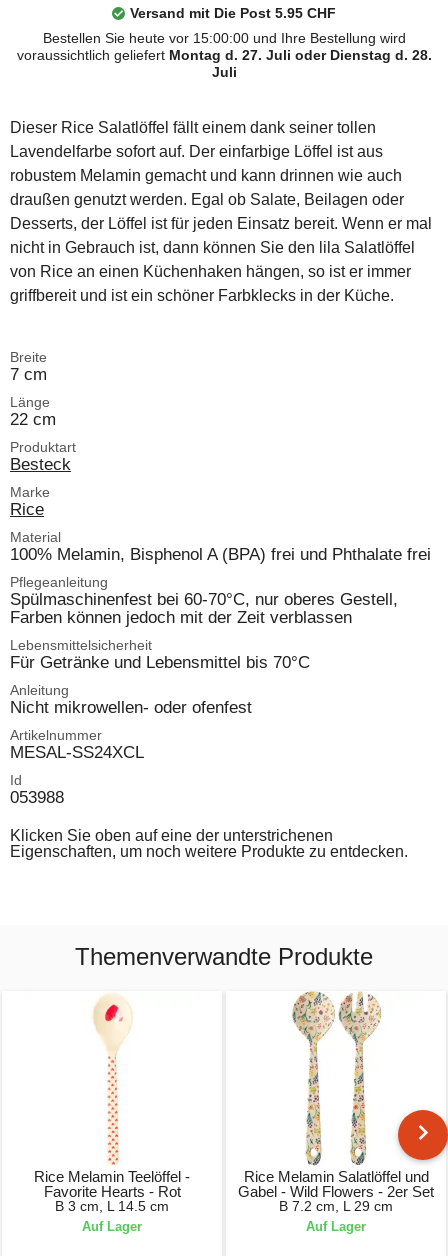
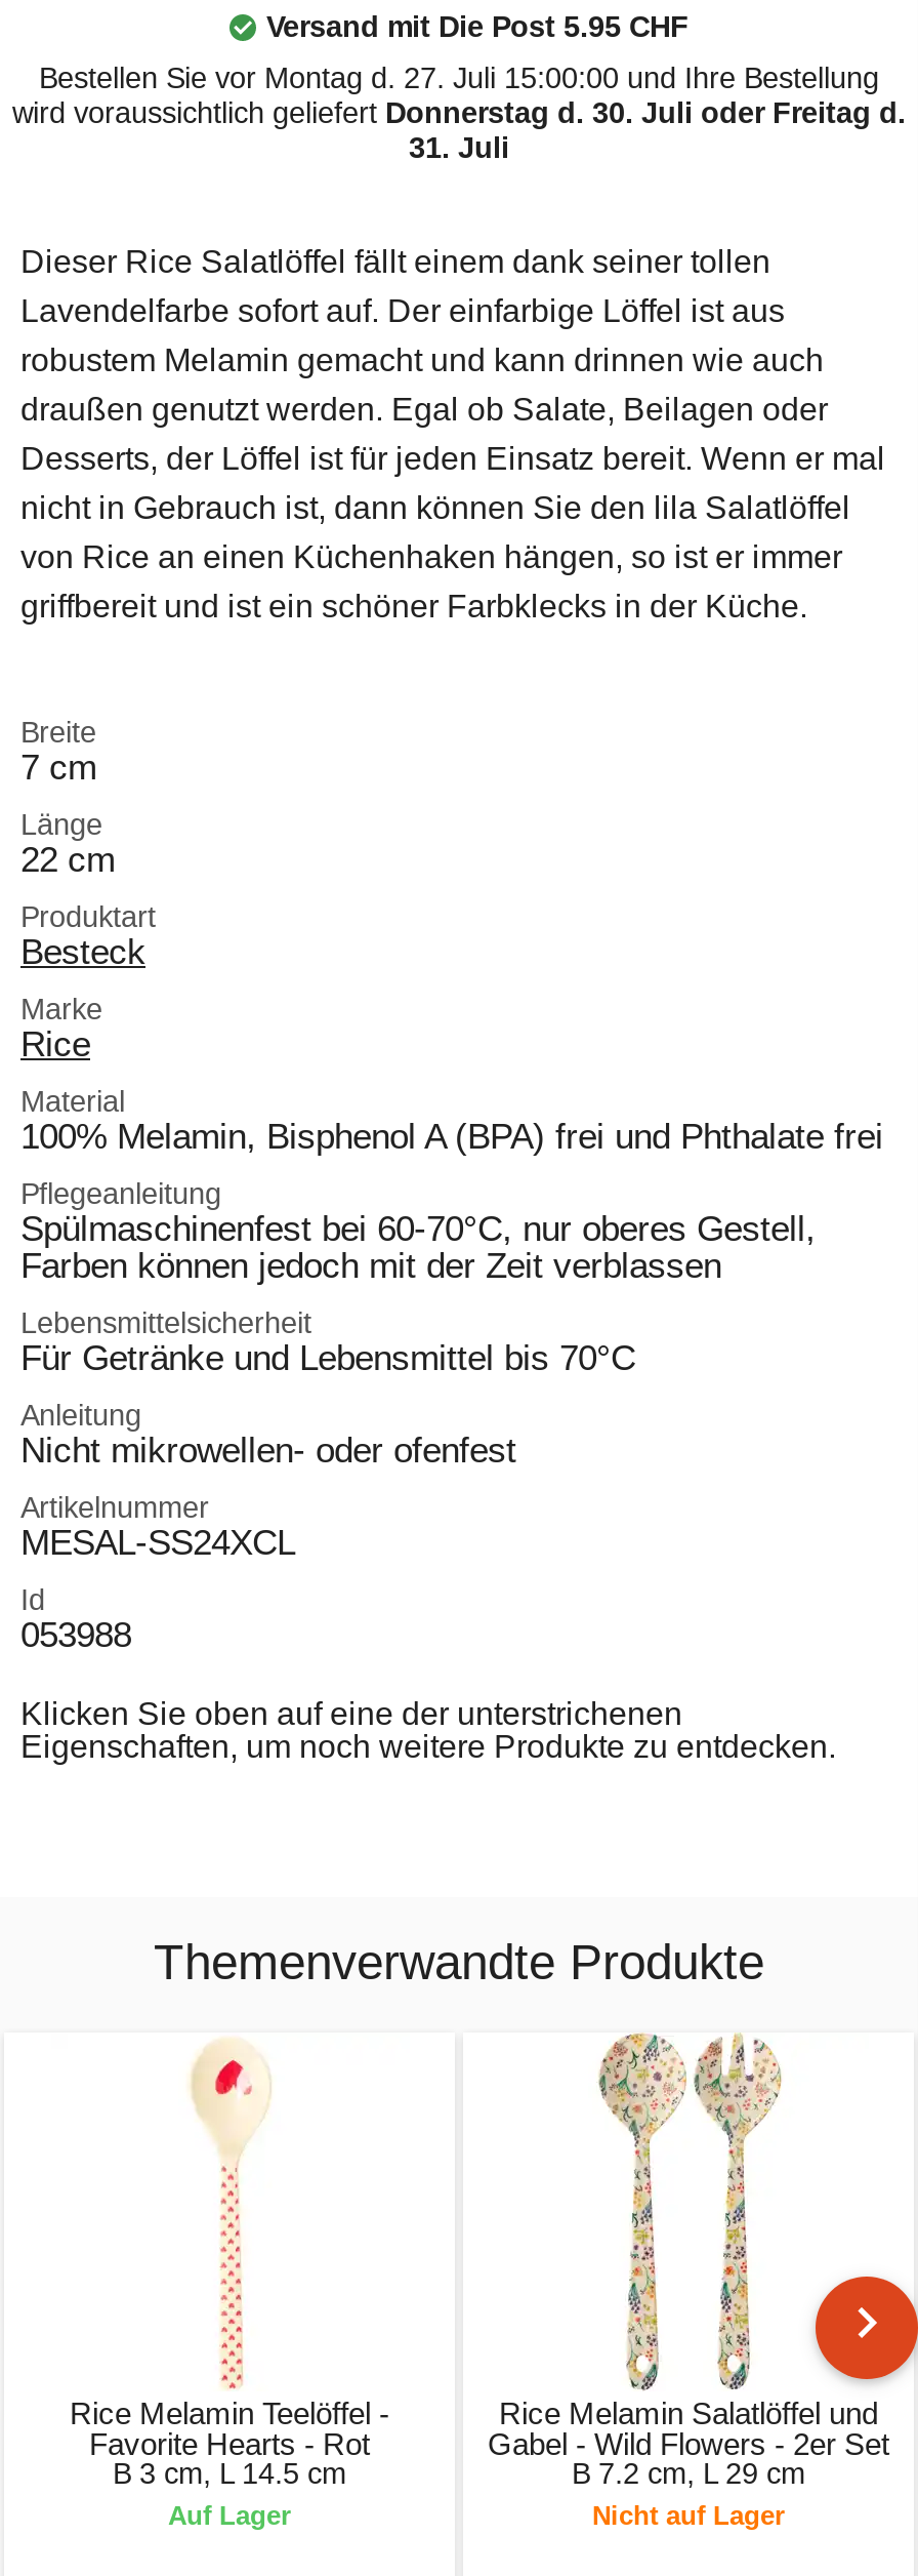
- Bestellen Sie heute vor 15:00:00 und Ihre Bestellung wird
- voraussichtlich geliefert Montag d. 27. Juli oder Dienstag d. 28.
- Juli
+ Bestellen Sie vor Montag d. 27. Juli 15:00:00 und Ihre Bestellung
+ wird voraussichtlich geliefert Donnerstag d. 30. Juli oder Freitag d.
+ 31. Juli

- Auf Lager
+ Nicht auf Lager
